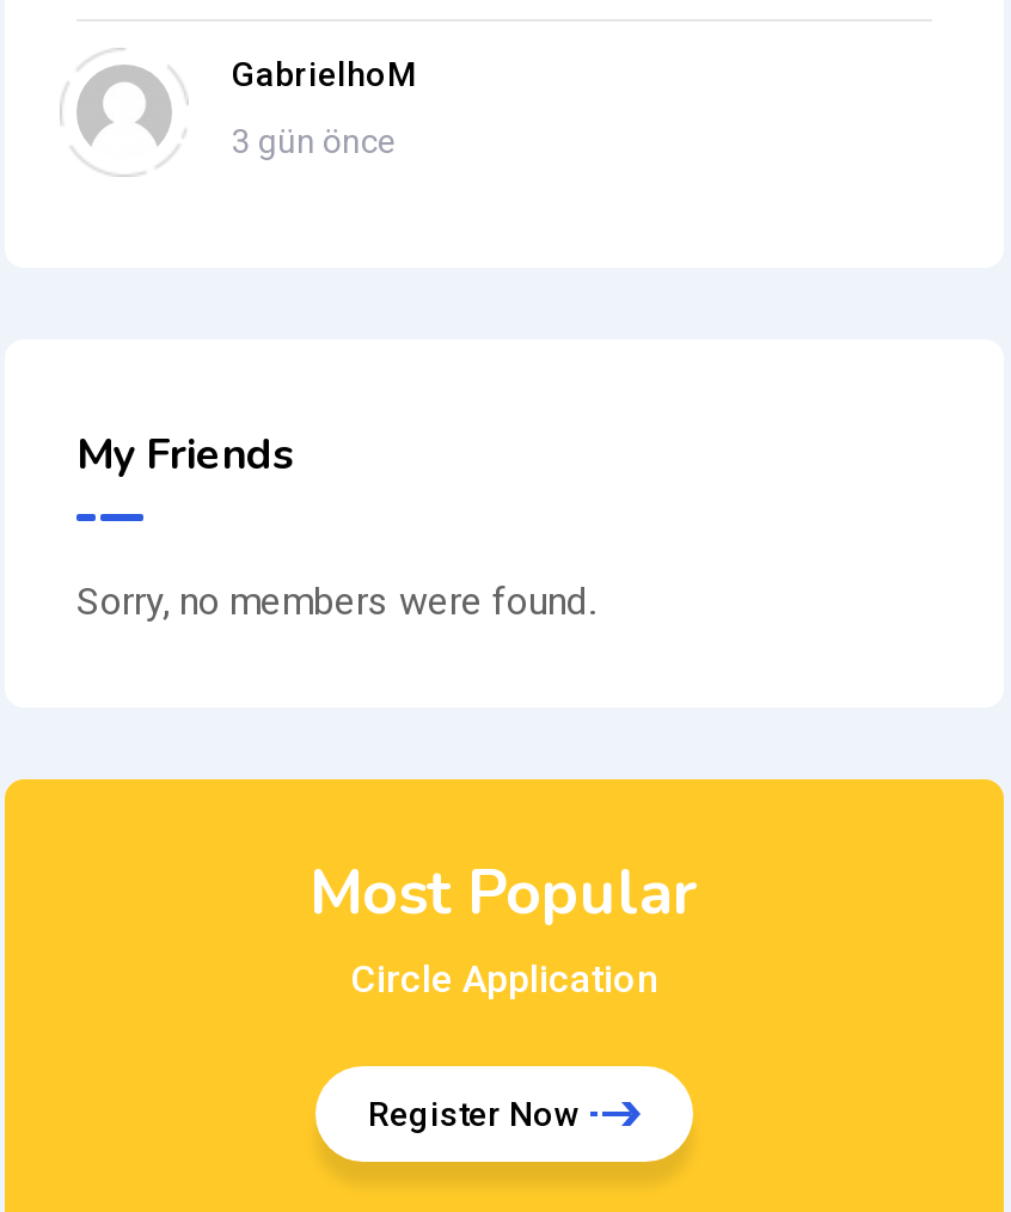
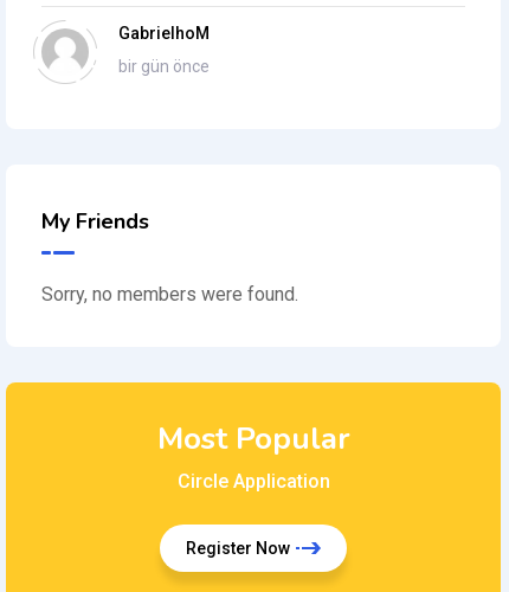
- 3 gün önce
+ bir gün önce
